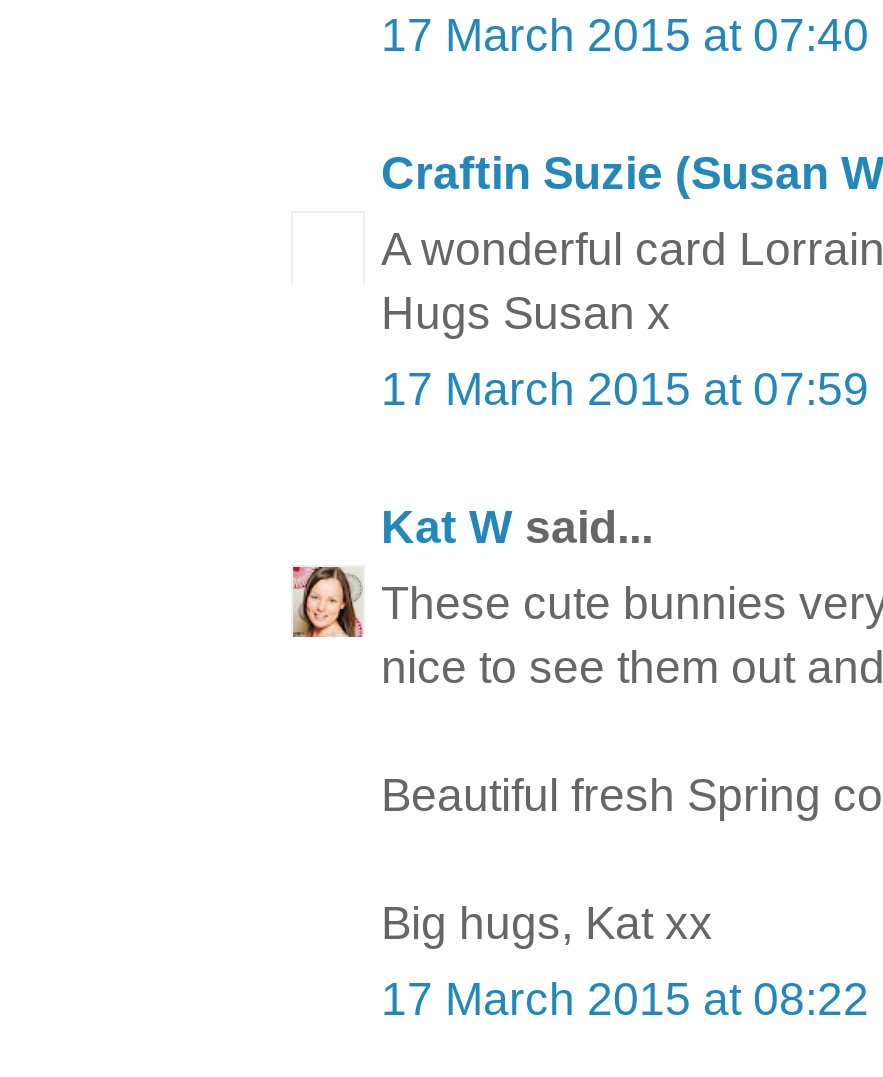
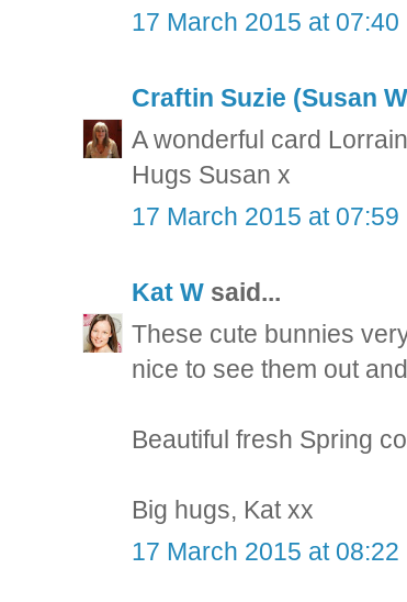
+ [image]
